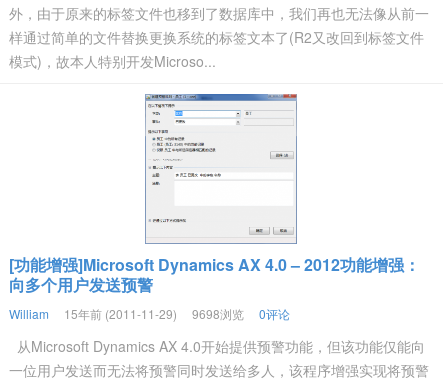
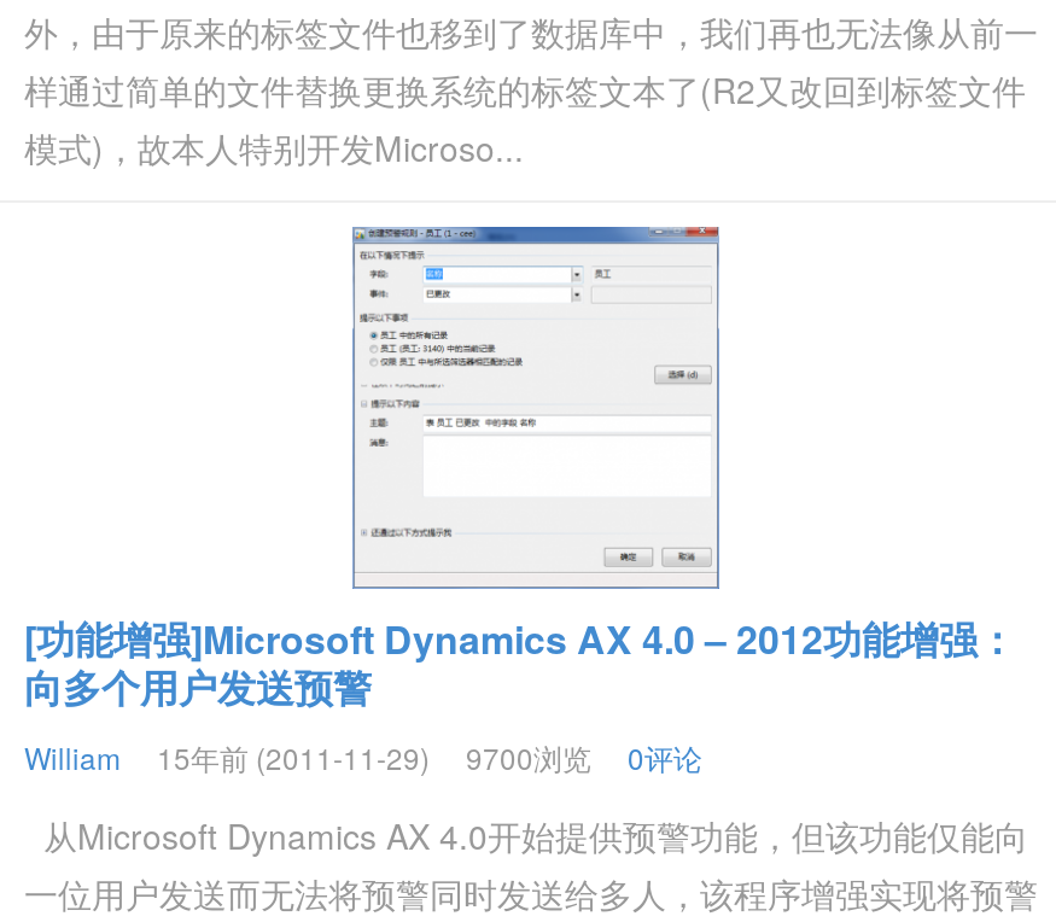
- William 15年前 (2011-11-29) 9698浏览 0评论
+ William 15年前 (2011-11-29) 9700浏览 0评论
